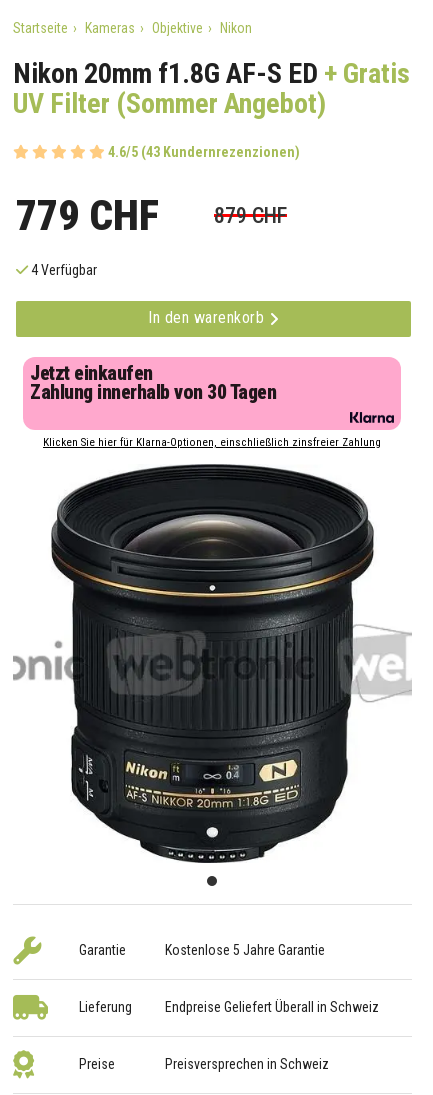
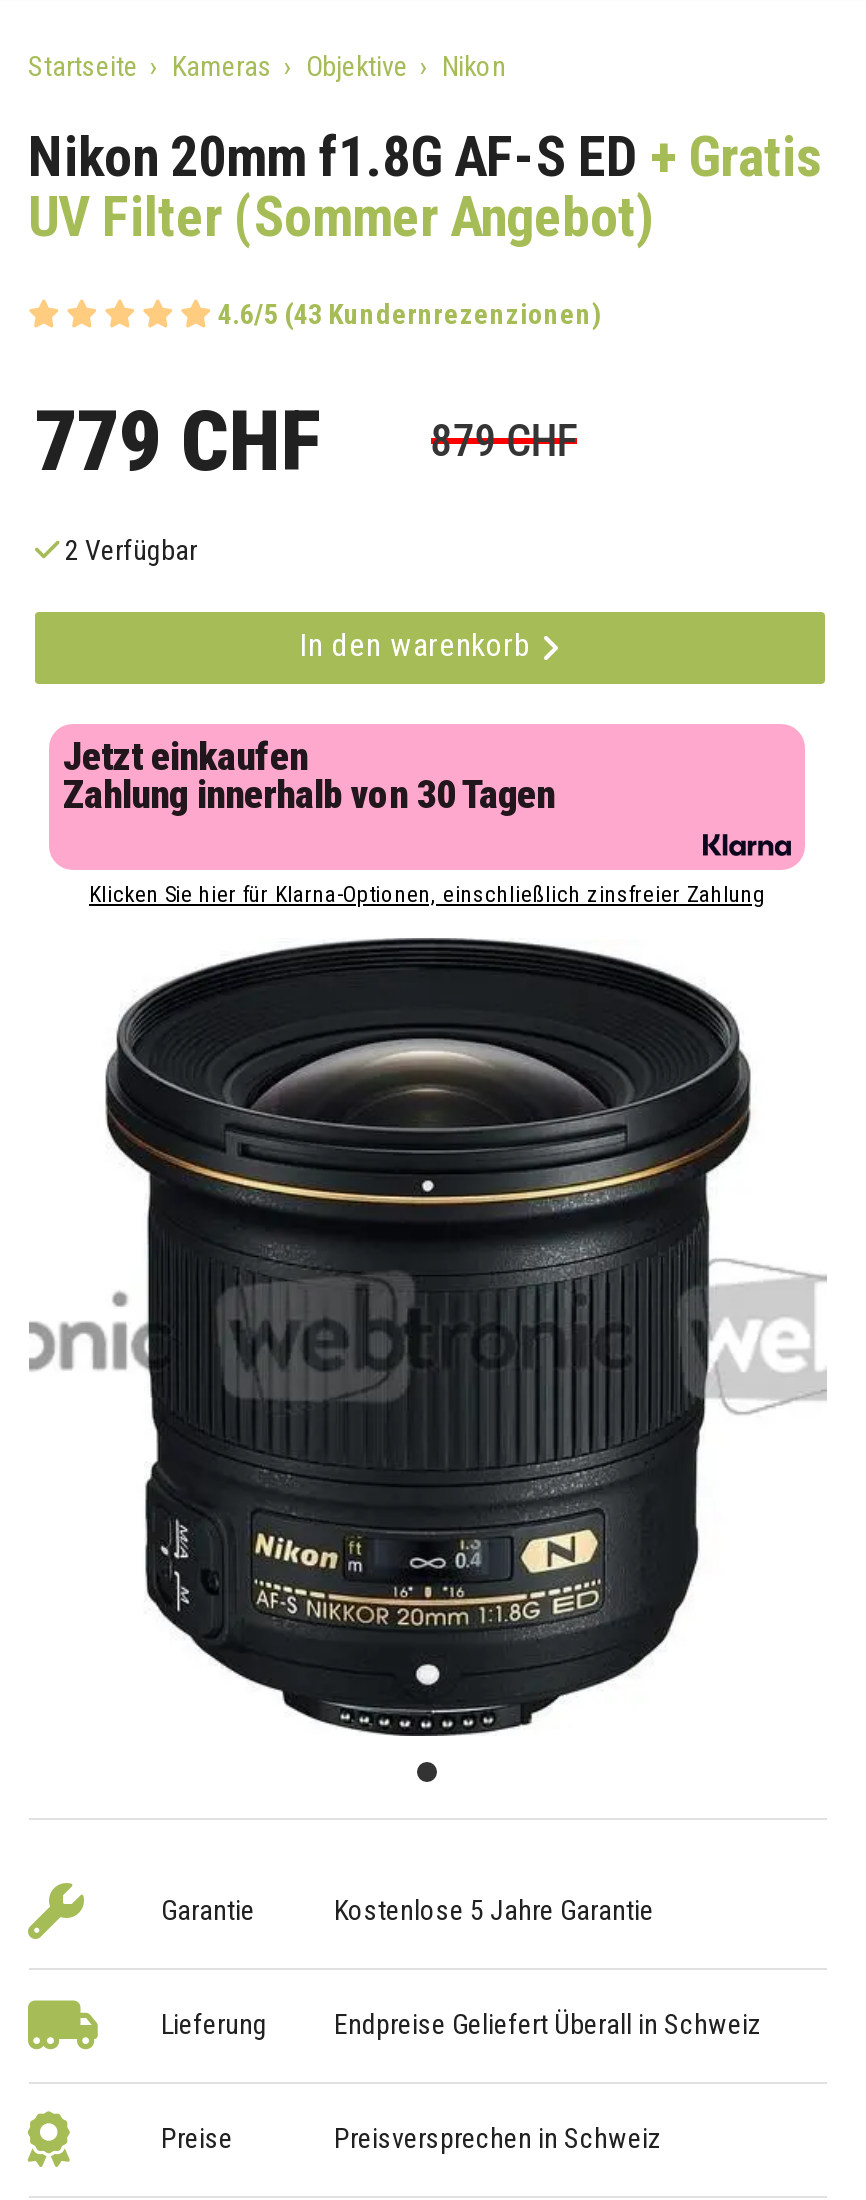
- 4 Verfügbar
+ 2 Verfügbar
